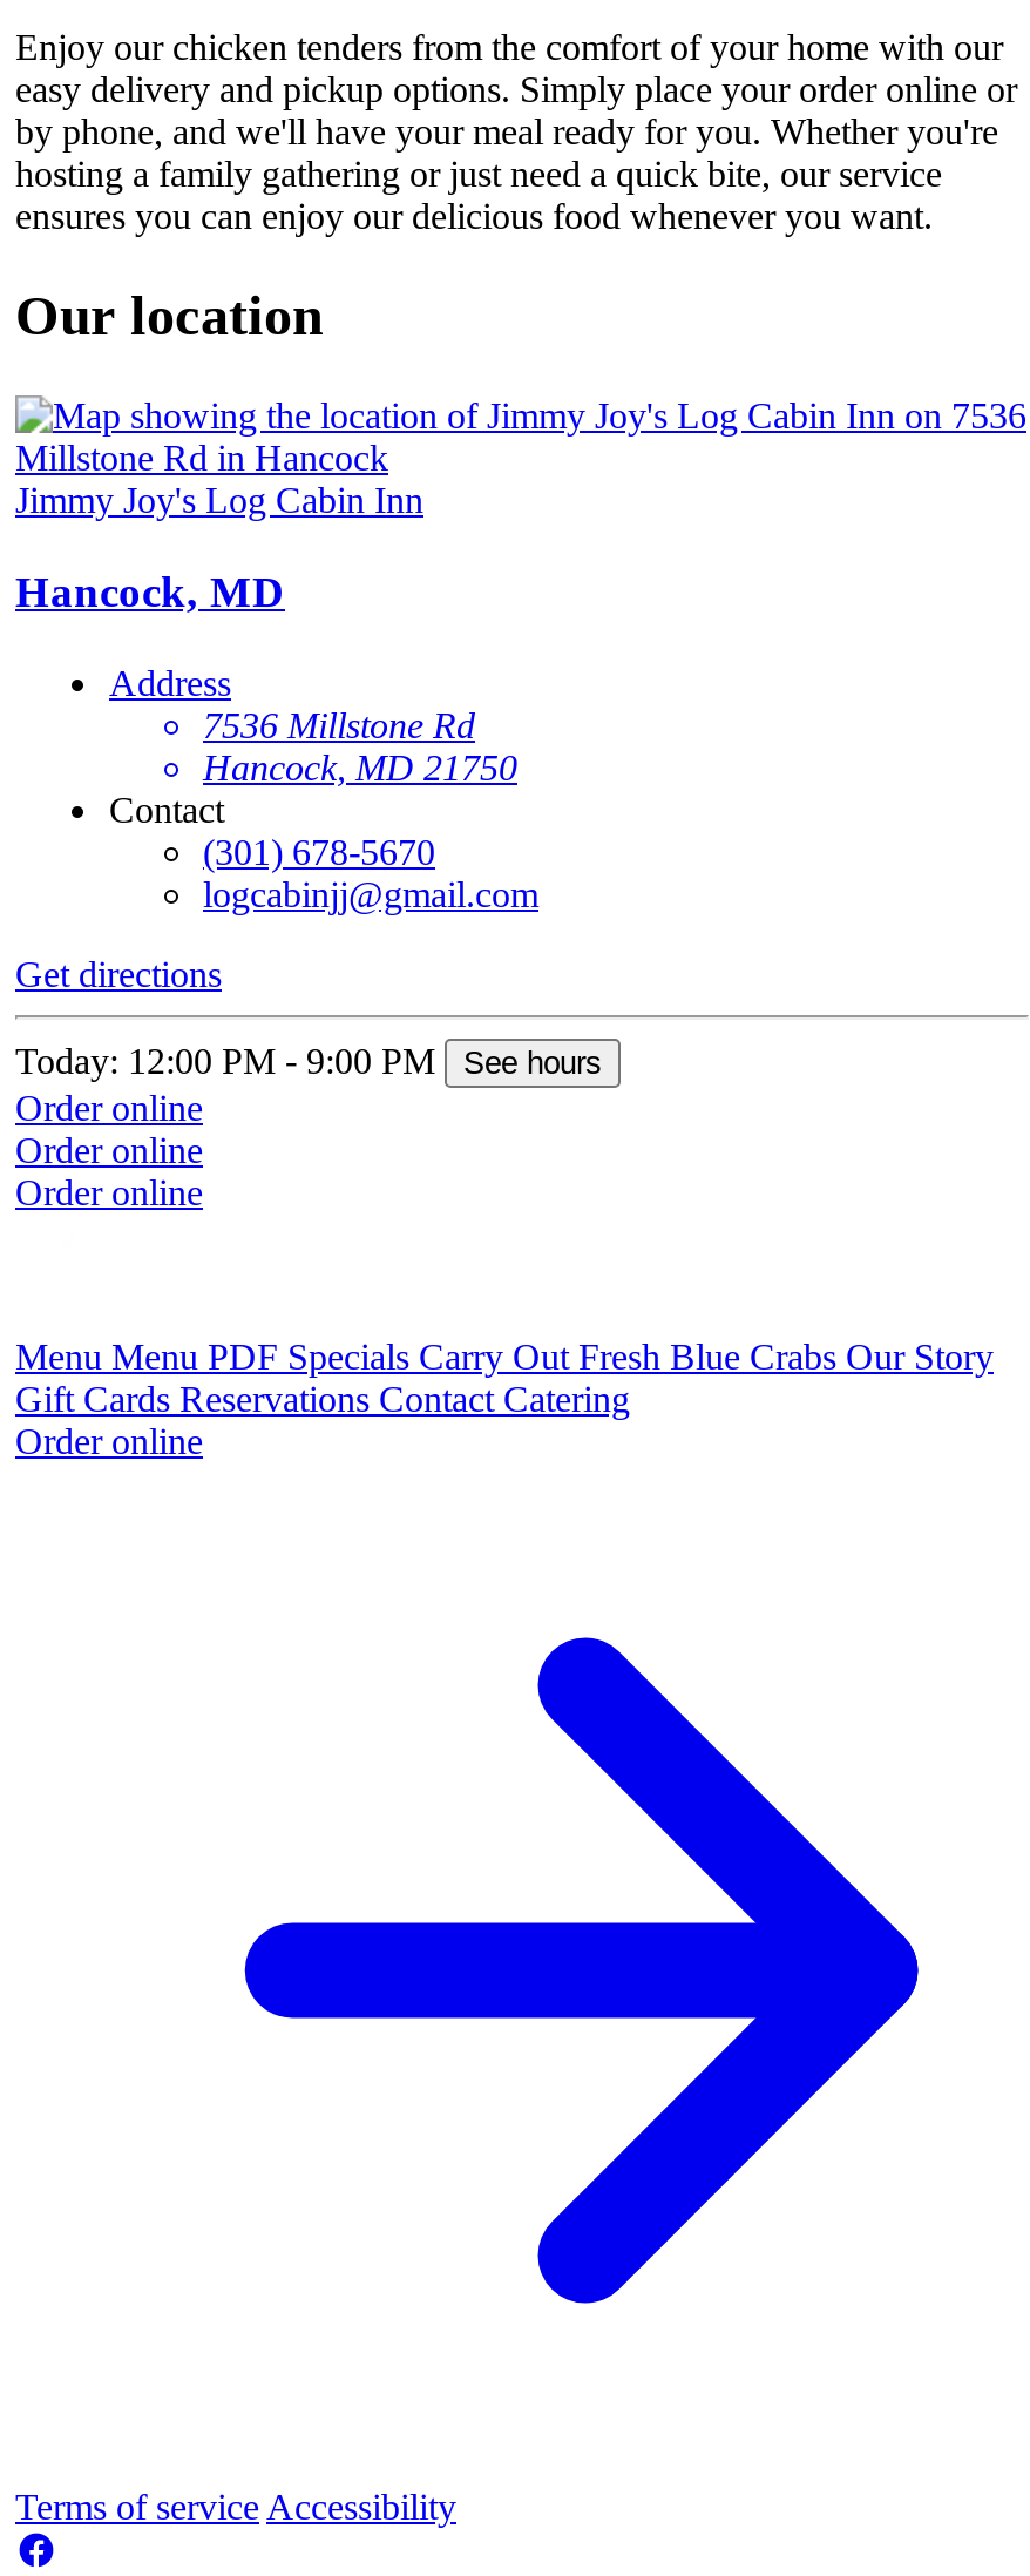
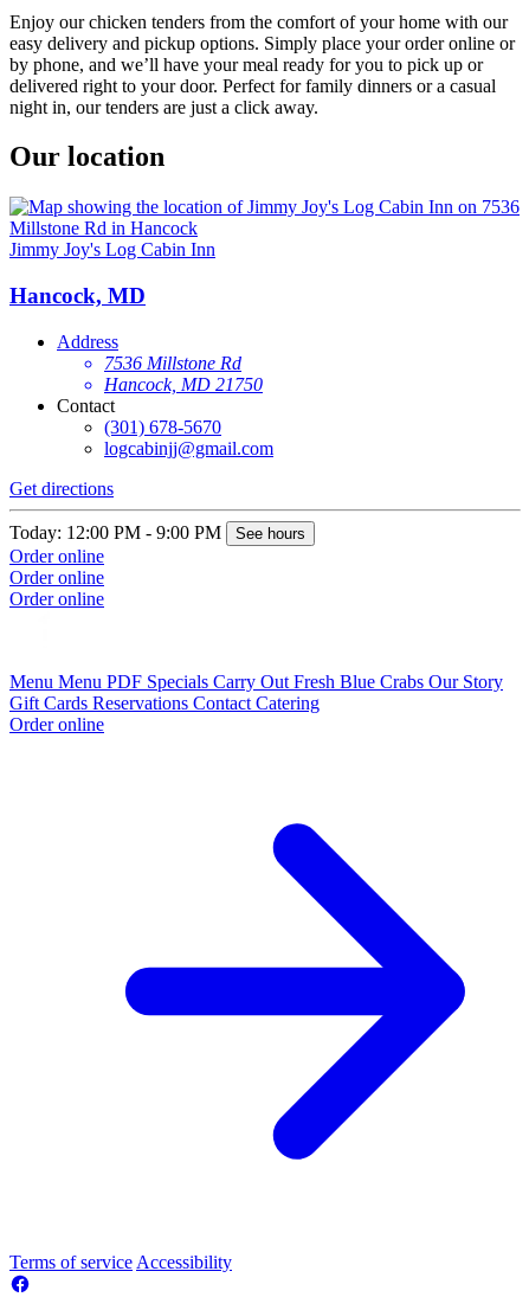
- by phone, and we'll have your meal ready for you. Whether you're
- hosting a family gathering or just need a quick bite, our service
- ensures you can enjoy our delicious food whenever you want.
+ by phone, and we’ll have your meal ready for you to pick up or
+ delivered right to your door. Perfect for family dinners or a casual
+ night in, our tenders are just a click away.
